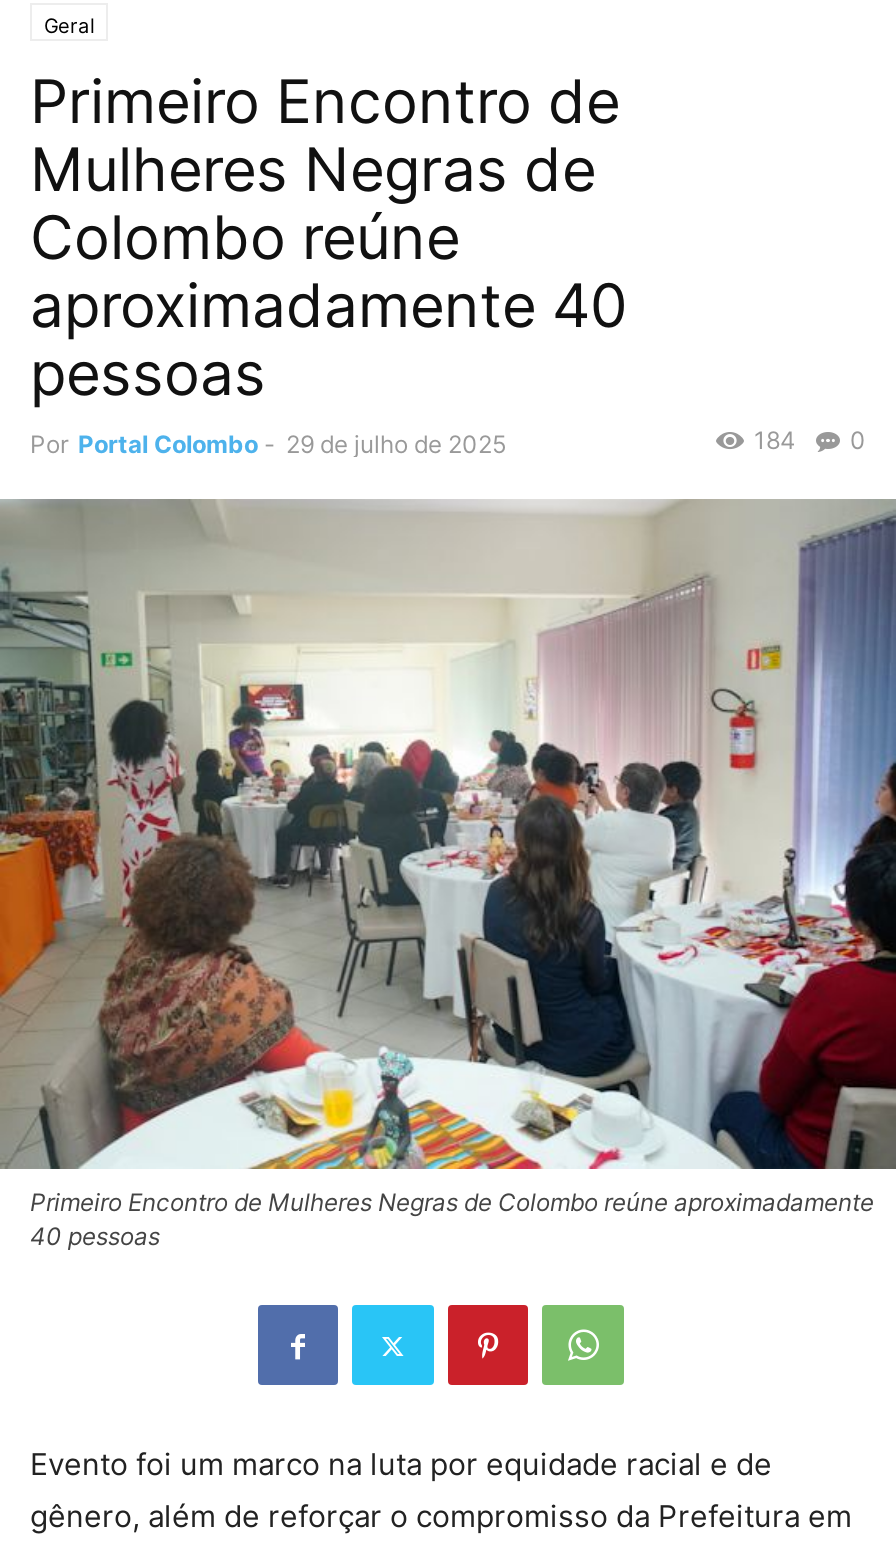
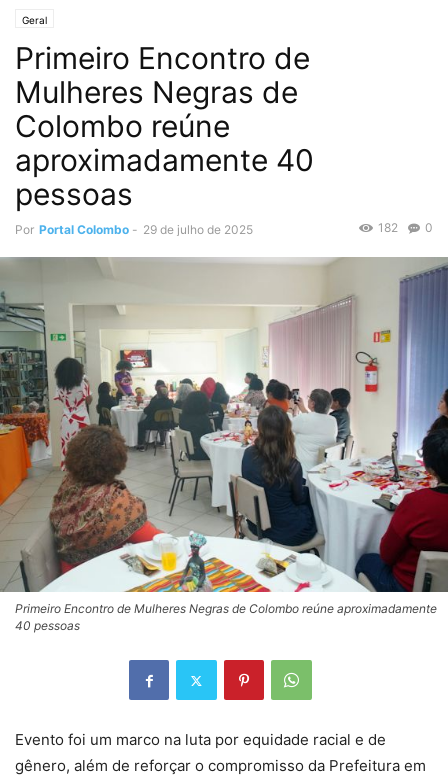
- 184 0
+ 182 0
